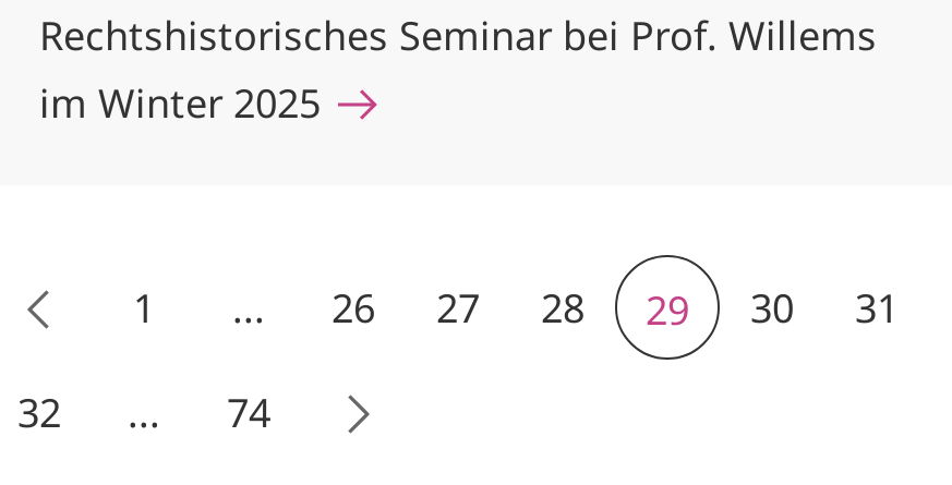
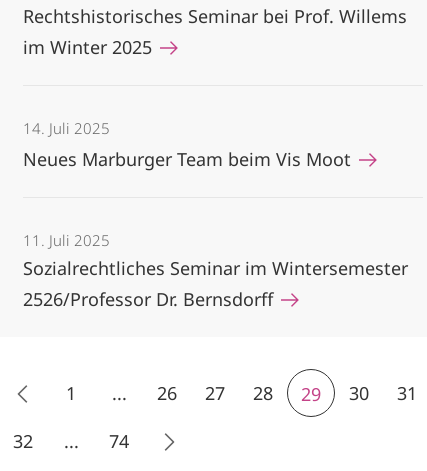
+ 14. Juli 2025
+ Neues Marburger Team beim Vis Moot
+ 11. Juli 2025
+ Sozialrechtliches Seminar im Wintersemester
+ 2526/Professor Dr. Bernsdorff
